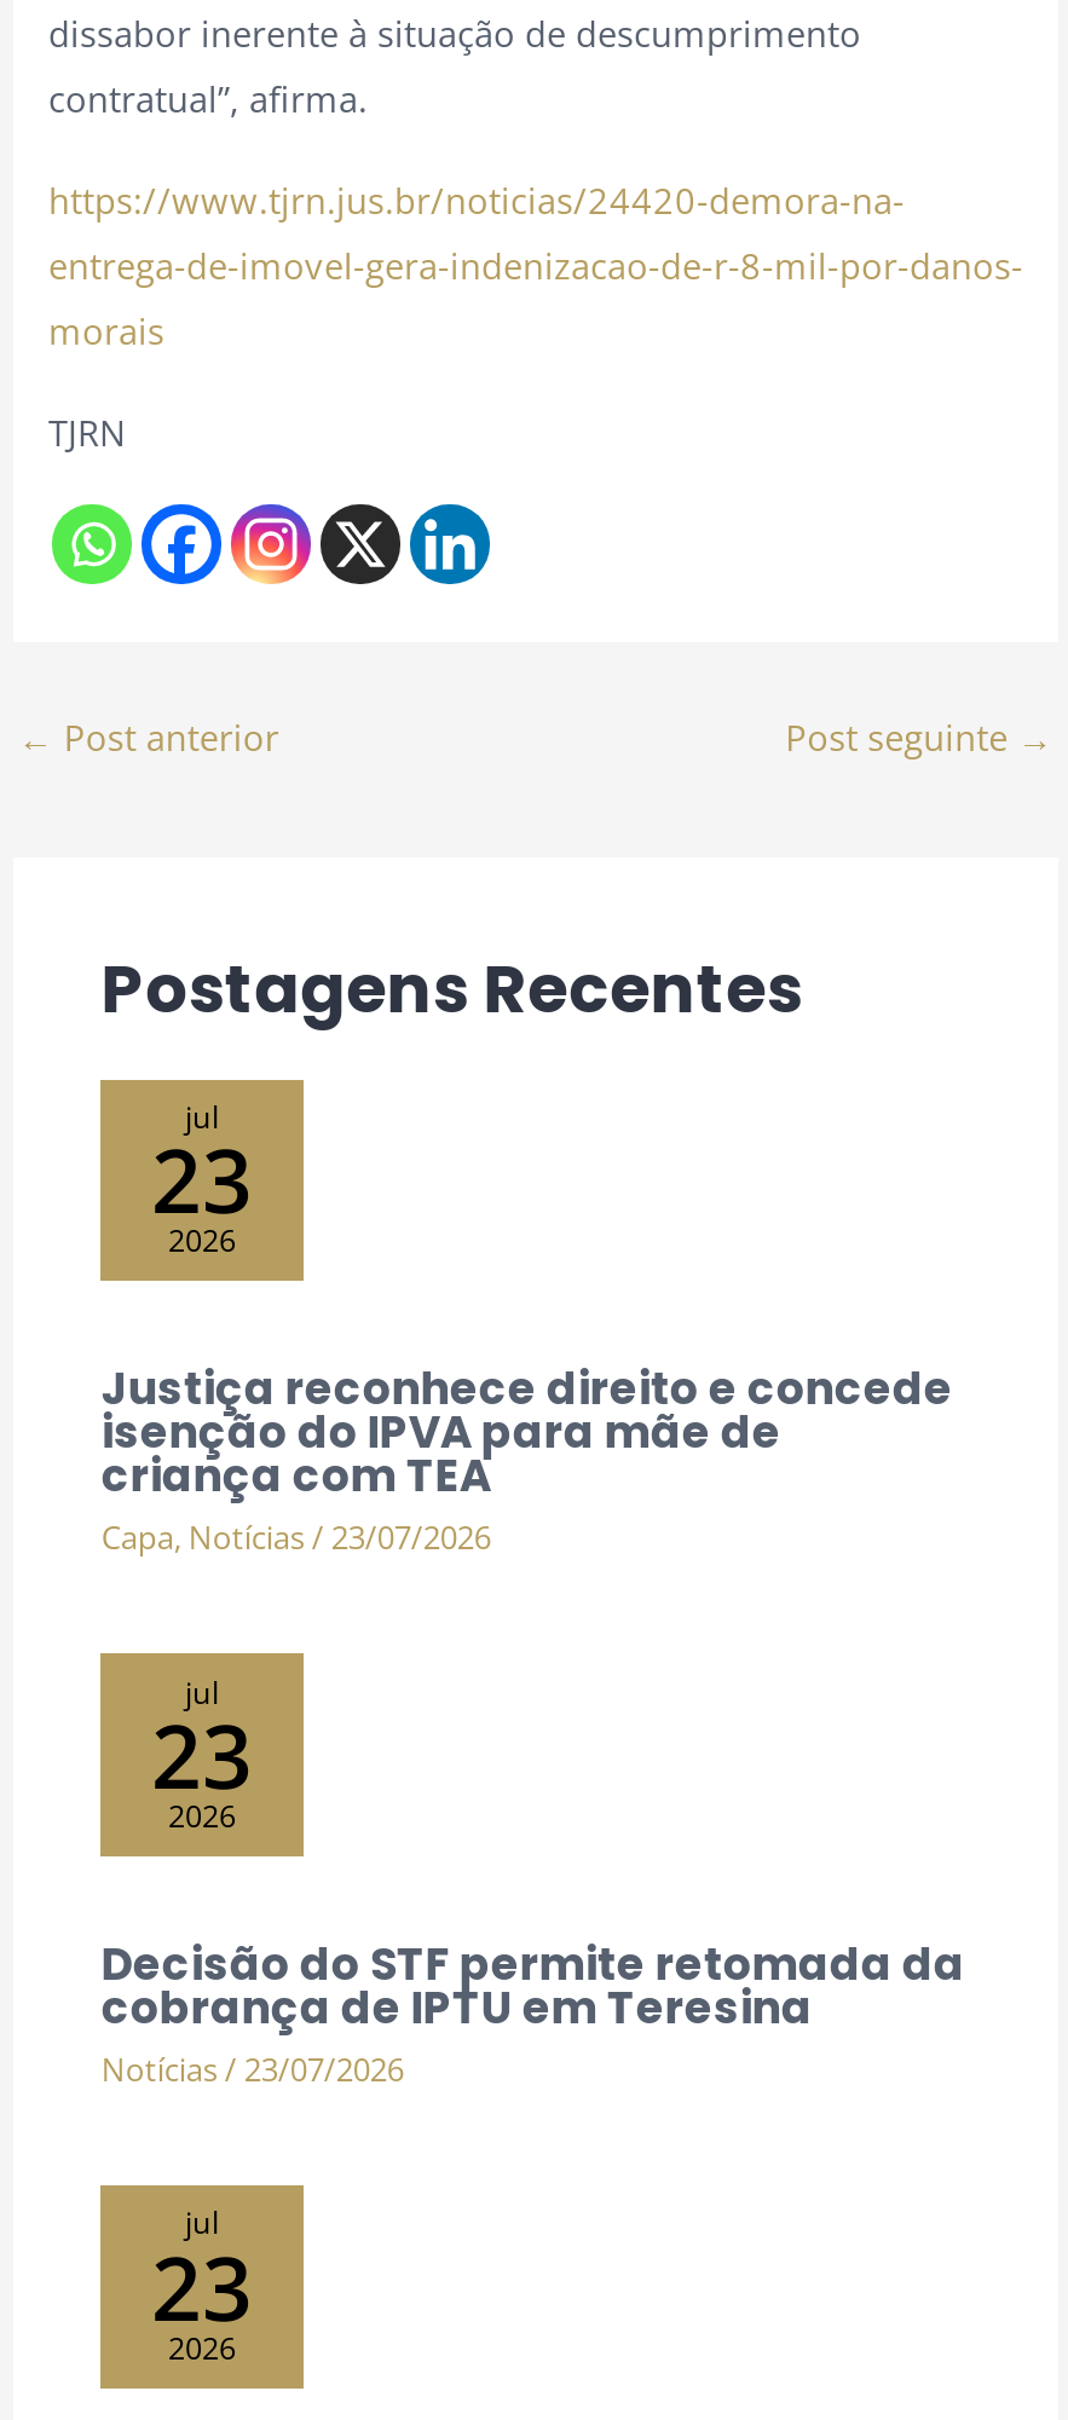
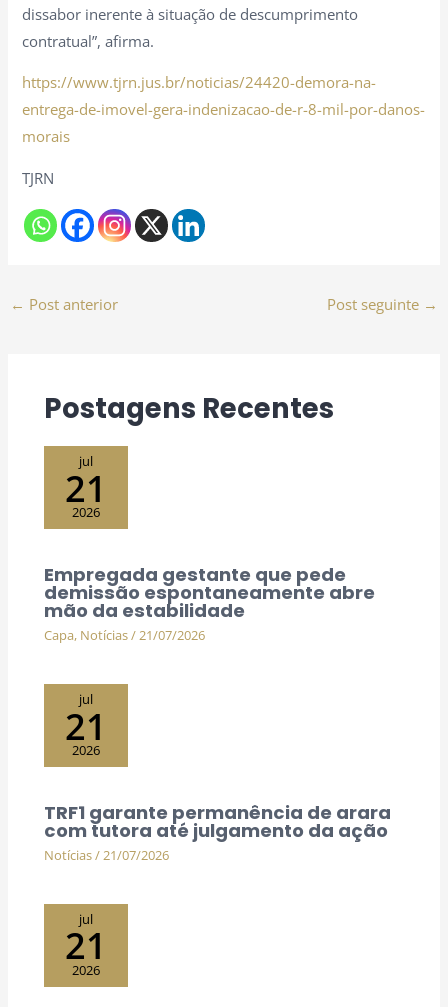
- 23
+ 21

- Justiça reconhece direito e concede
- isenção do IPVA para mãe de
- criança com TEA
- Capa, Notícias / 23/07/2026
+ Empregada gestante que pede
+ demissão espontaneamente abre
+ mão da estabilidade
+ Capa, Notícias / 21/07/2026

- 23
+ 21

- Decisão do STF permite retomada da
- cobrança de IPTU em Teresina
- Notícias / 23/07/2026
+ TRF1 garante permanência de arara
+ com tutora até julgamento da ação
+ Notícias / 21/07/2026

- 23
+ 21
